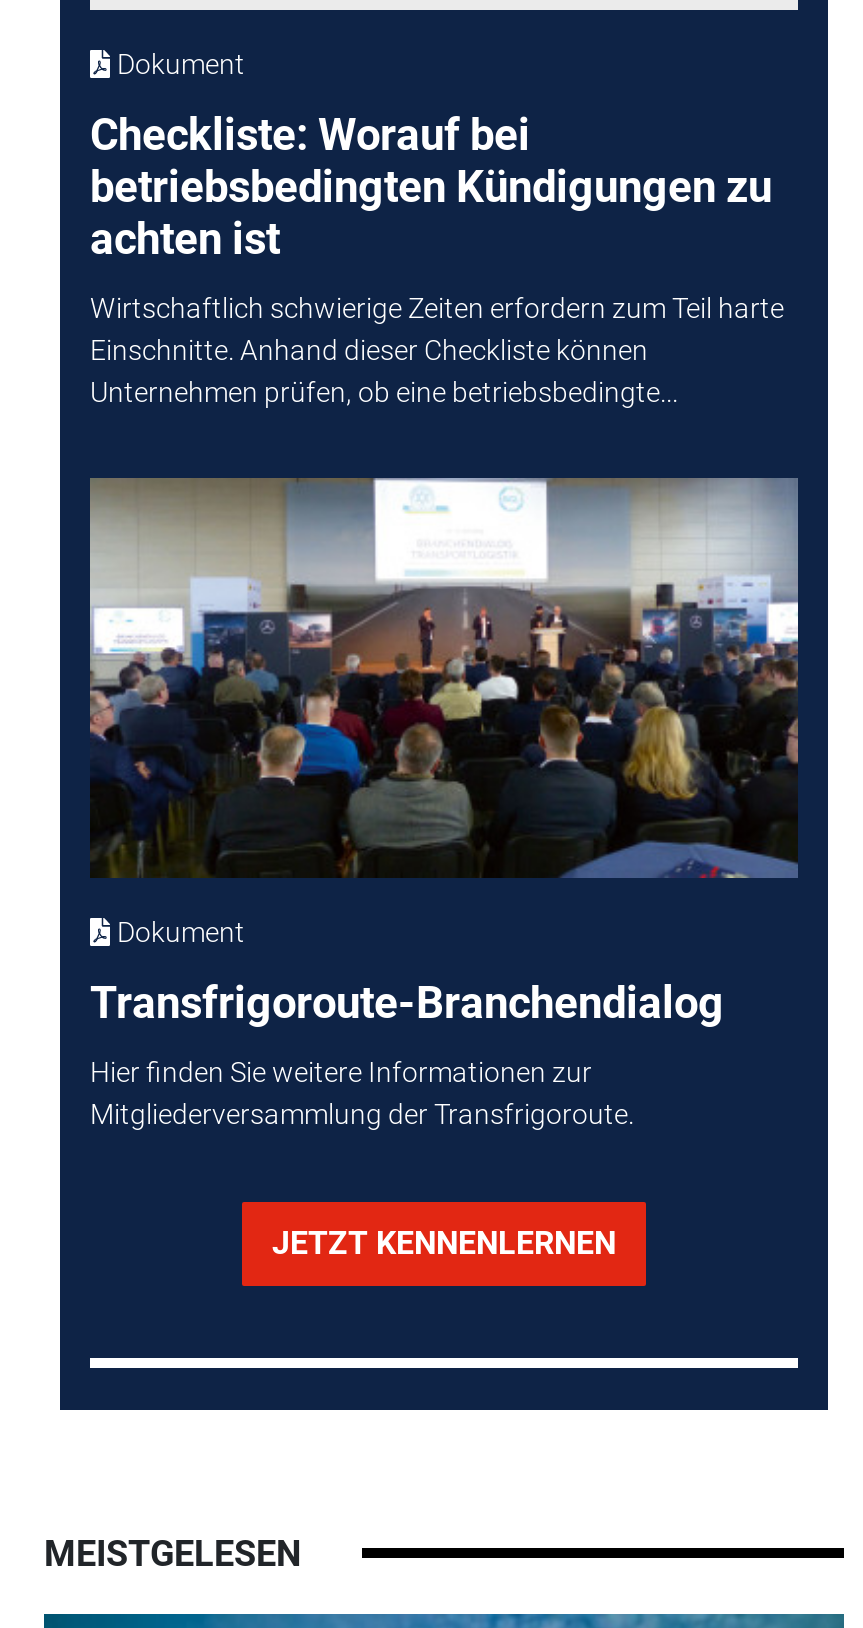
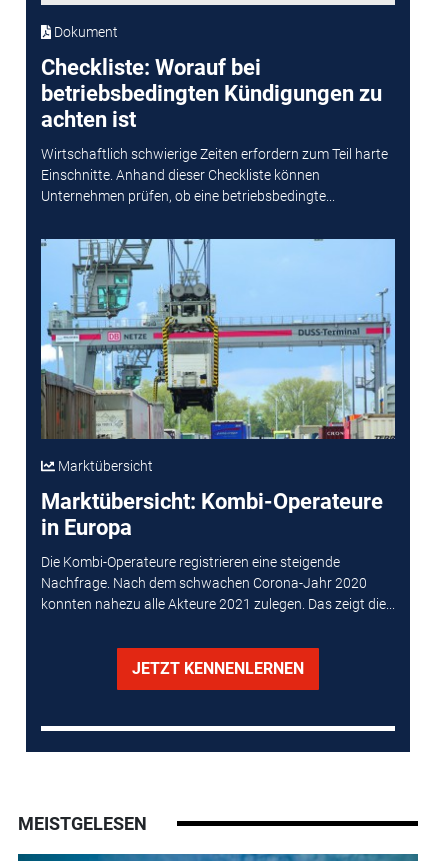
- [image]
- Dokument
+ [image]
+ Marktübersicht

- Transfrigoroute-Branchendialog
+ Marktübersicht: Kombi-Operateure
+ in Europa

- Hier finden Sie weitere Informationen zur
- Mitgliederversammlung der Transfrigoroute.
+ Die Kombi-Operateure registrieren eine steigende
+ Nachfrage. Nach dem schwachen Corona-Jahr 2020
+ konnten nahezu alle Akteure 2021 zulegen. Das zeigt die...
